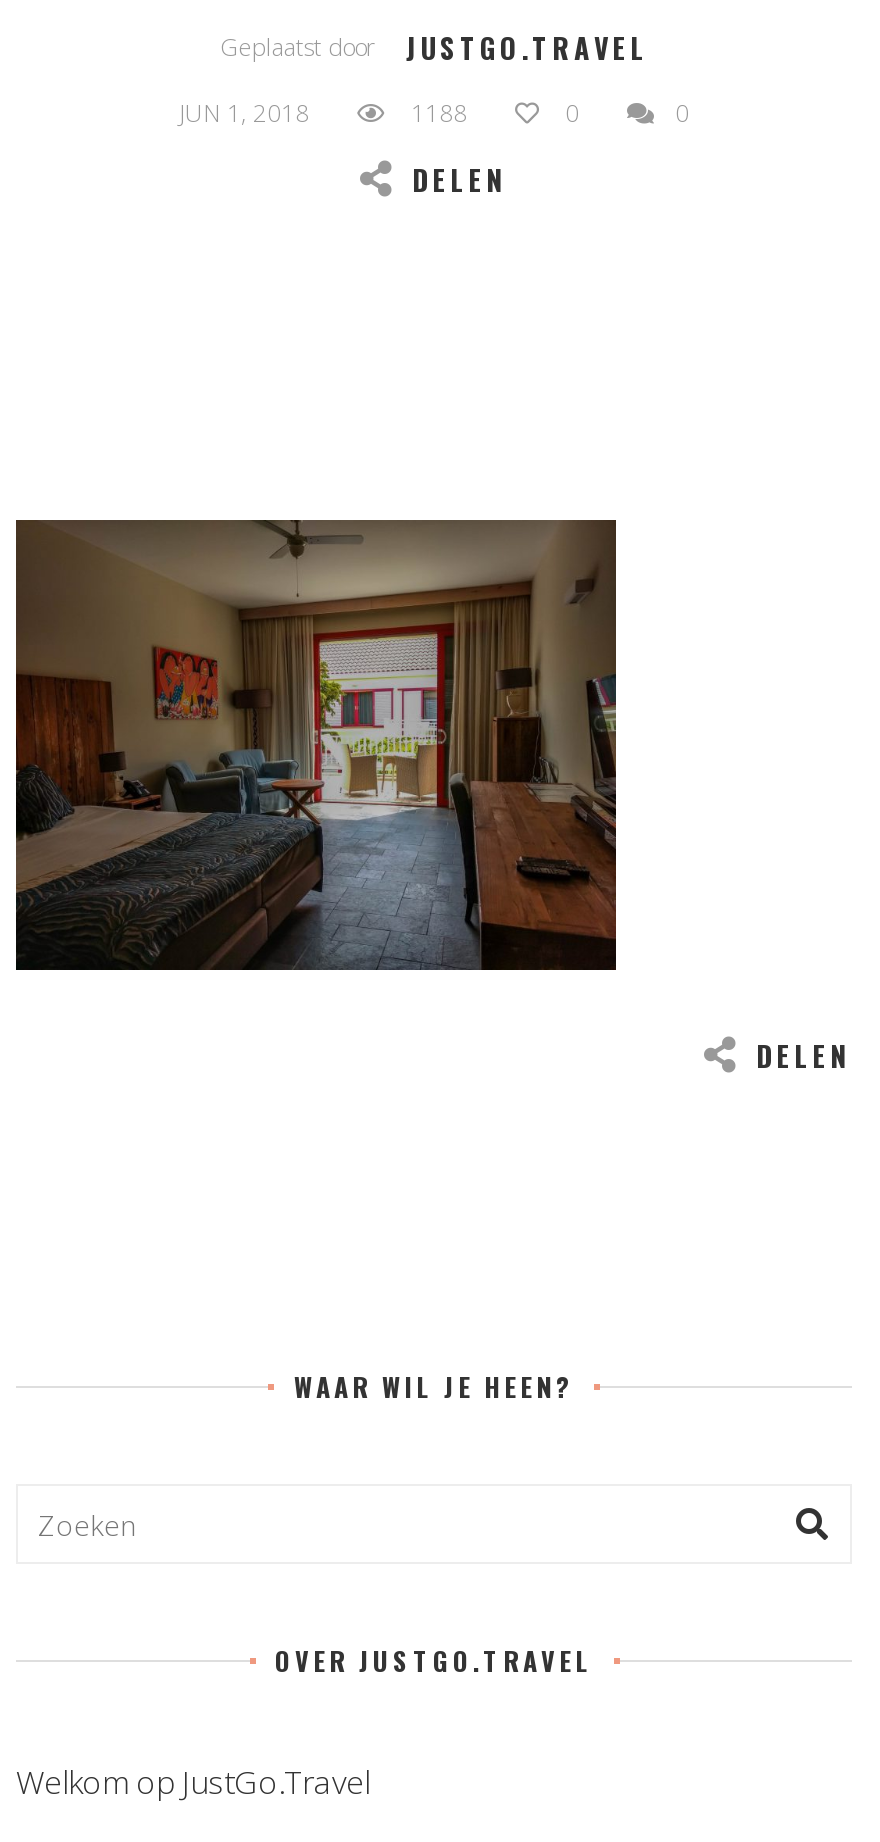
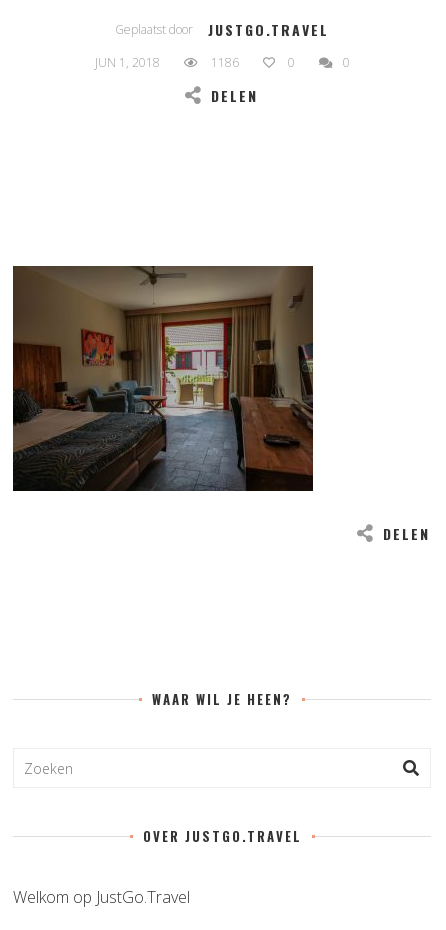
- 1188
+ 1186
